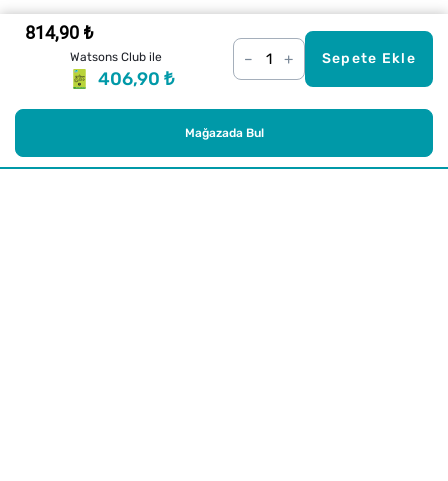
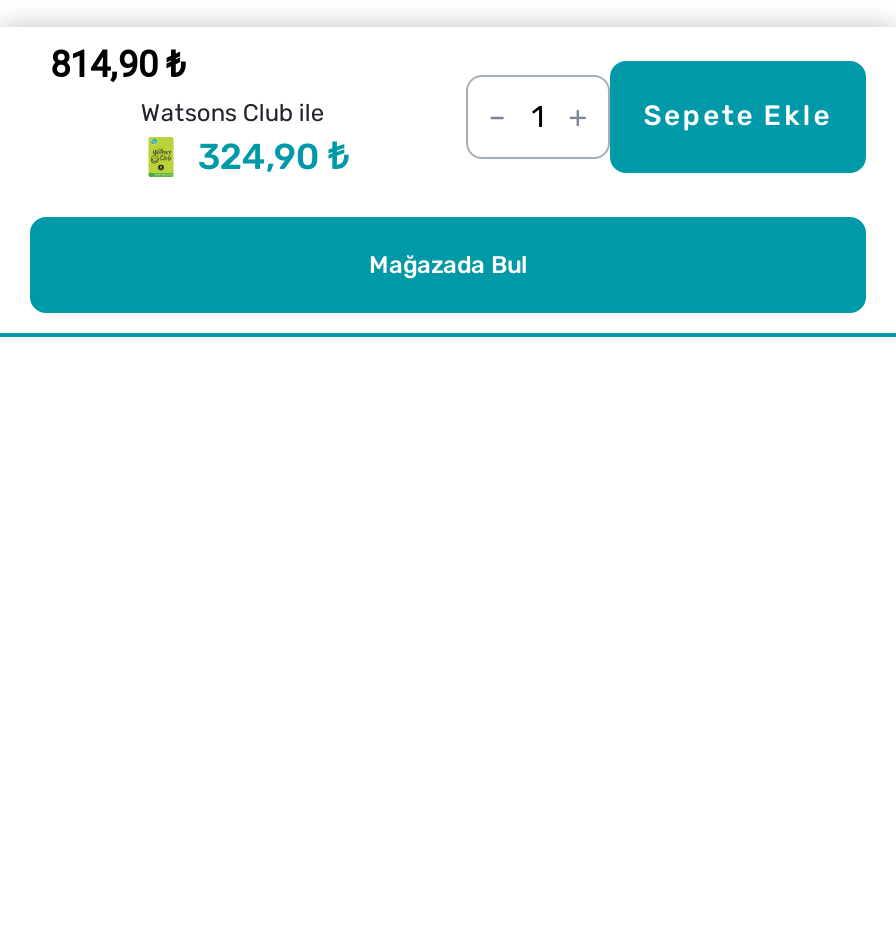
- 406,90 ₺
+ 324,90 ₺
